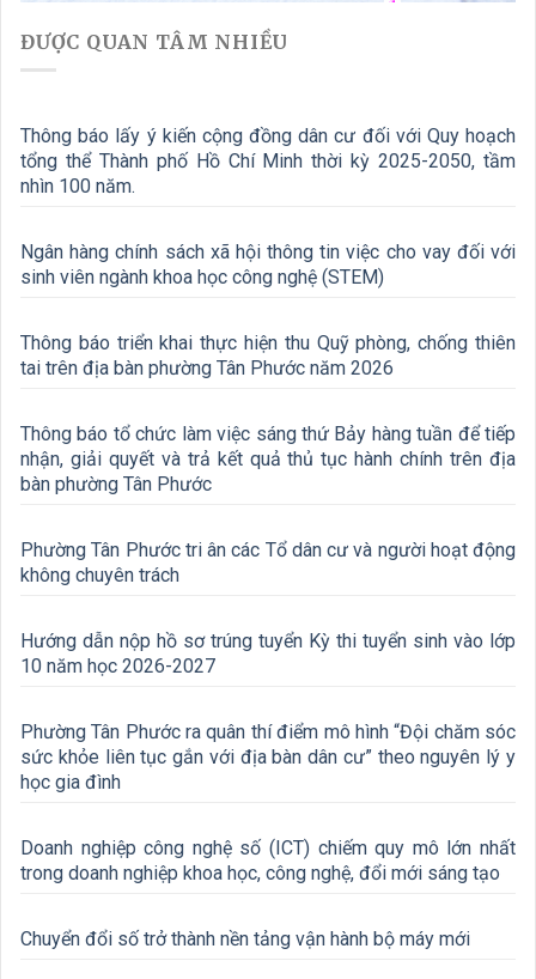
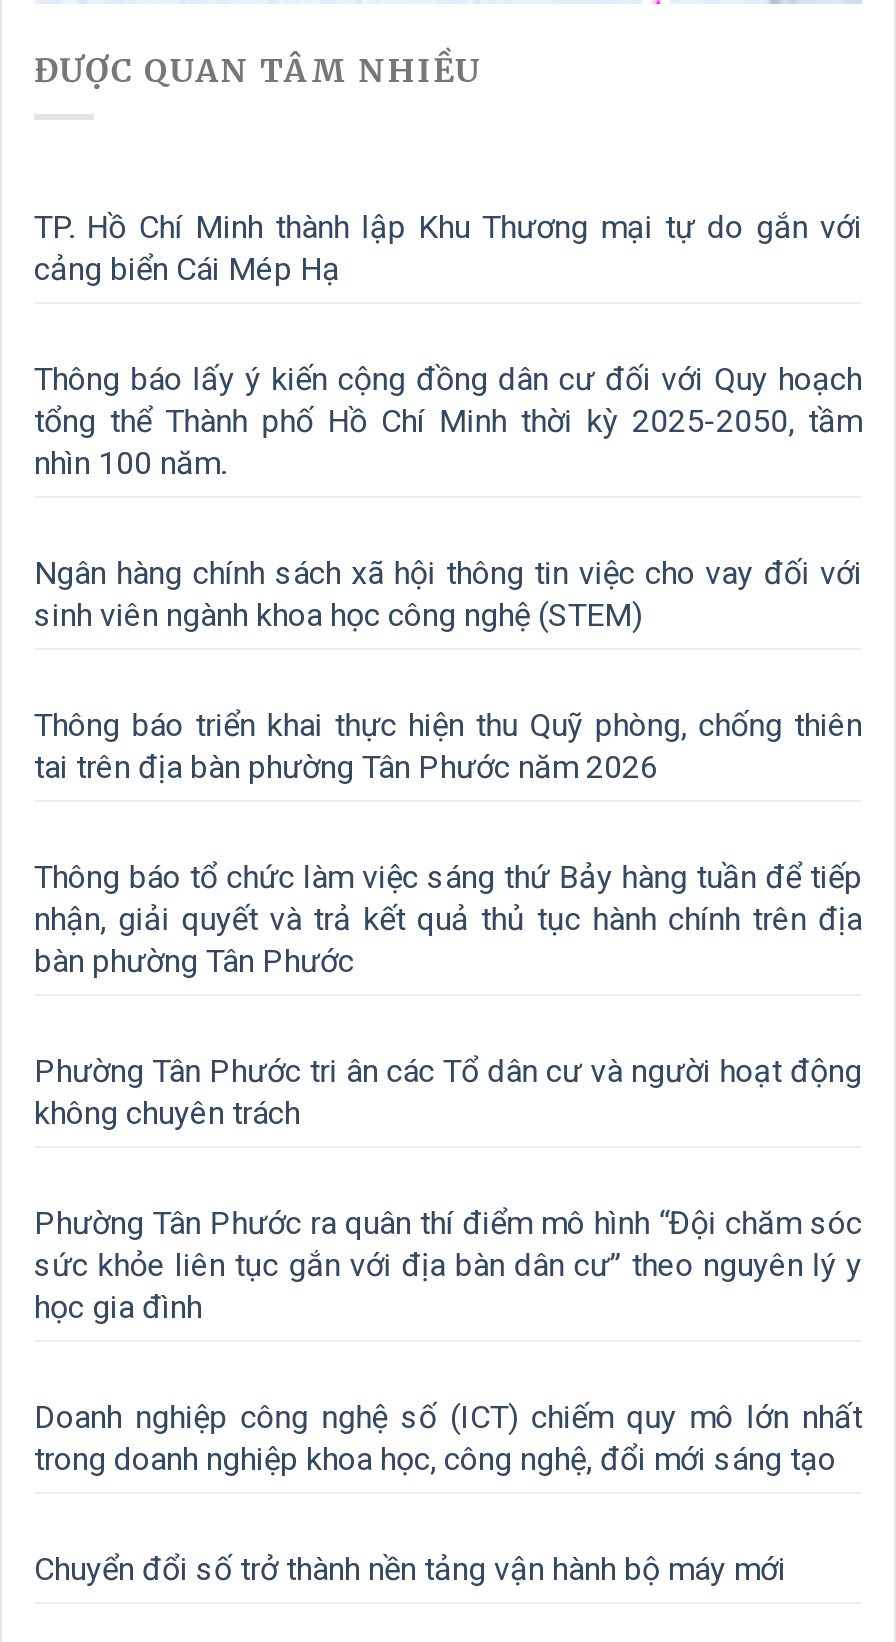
+ TP. Hồ Chí Minh thành lập Khu Thương mại tự do gắn với
+ cảng biển Cái Mép Hạ

moved down: Thông báo lấy ý kiến cộng đồng dân cư đối với Quy hoạch | tổng thể Thành phố Hồ Chí Minh thời kỳ 2025-2050, tầm | nhìn 100 năm. | ... | Phường Tân Phước tri ân các Tổ dân cư và người hoạt động | không chuyên trách

- Hướng dẫn nộp hồ sơ trúng tuyển Kỳ thi tuyển sinh vào lớp
- 10 năm học 2026-2027
